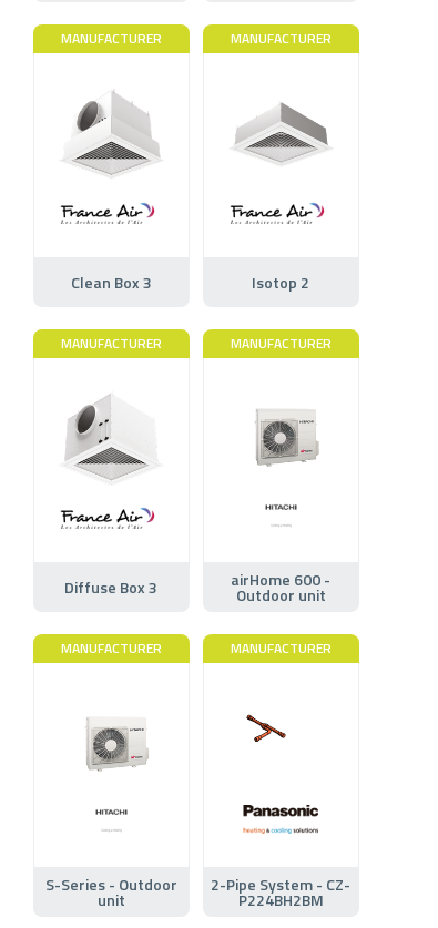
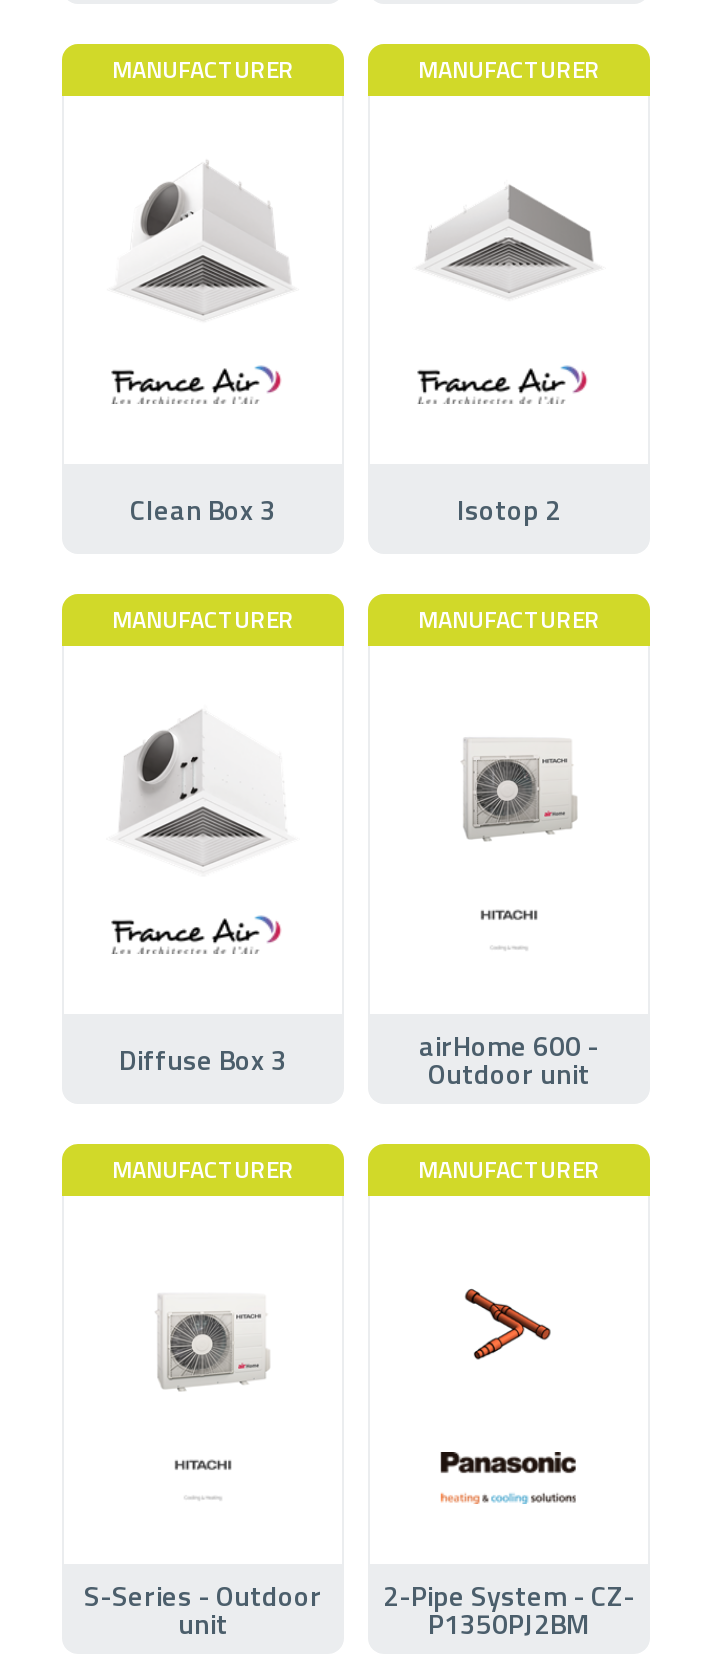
- [image]
+ [image]

- P224BH2BM
+ P1350PJ2BM
